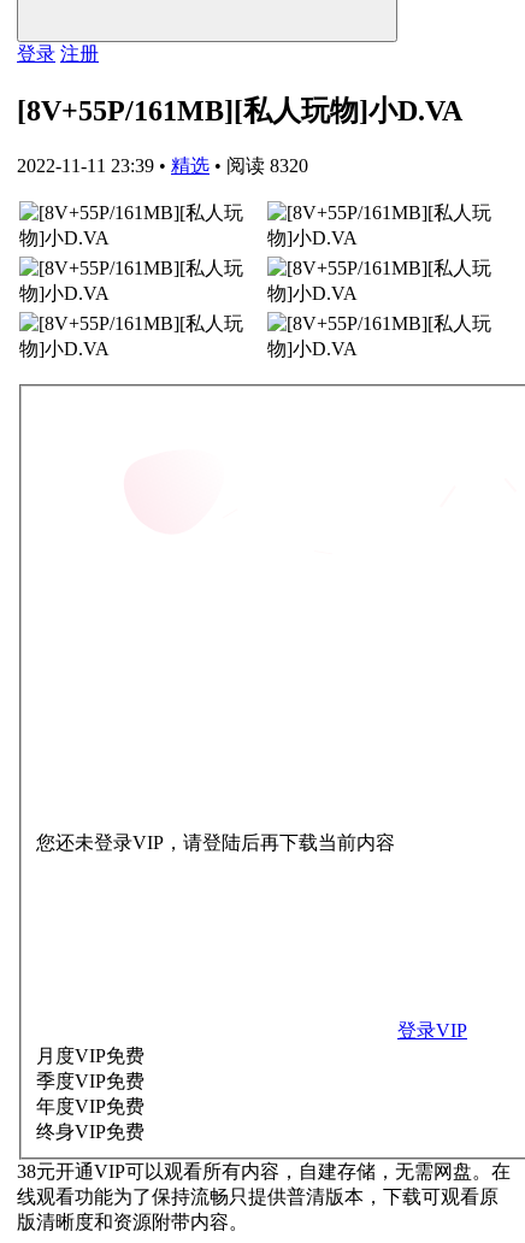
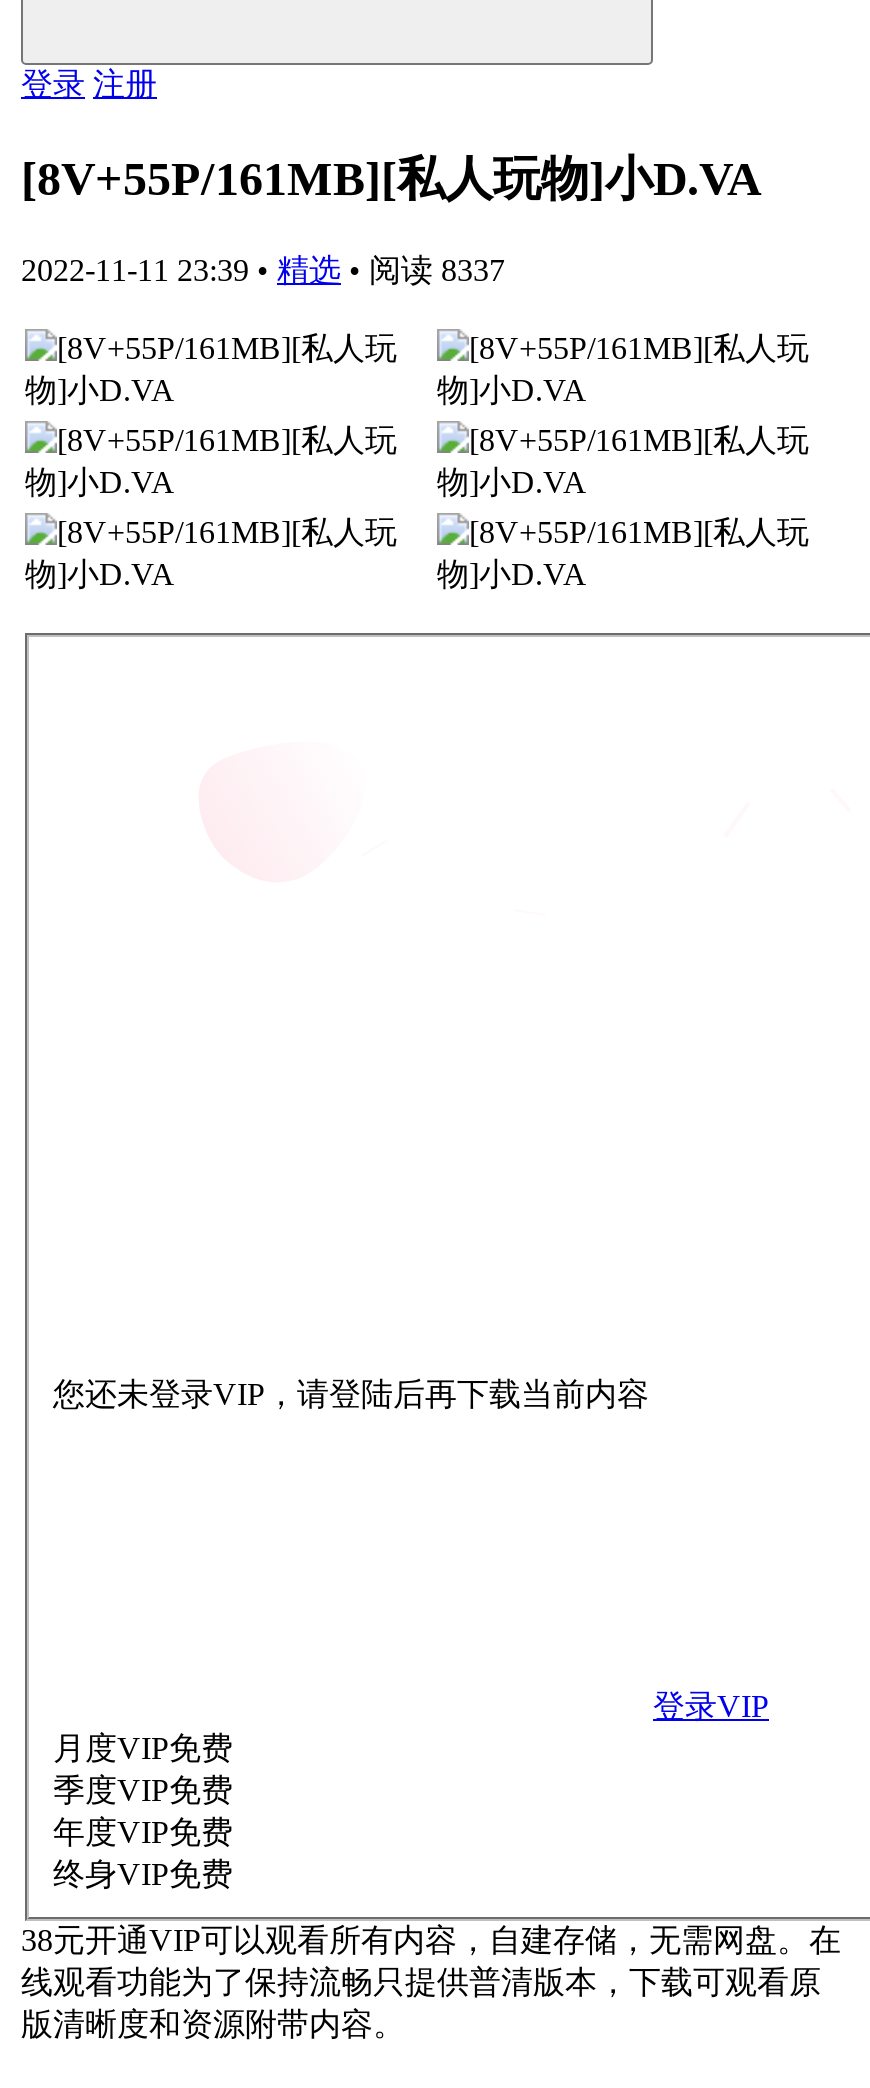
- 2022-11-11 23:39 • 精选 • 阅读 8320
+ 2022-11-11 23:39 • 精选 • 阅读 8337
